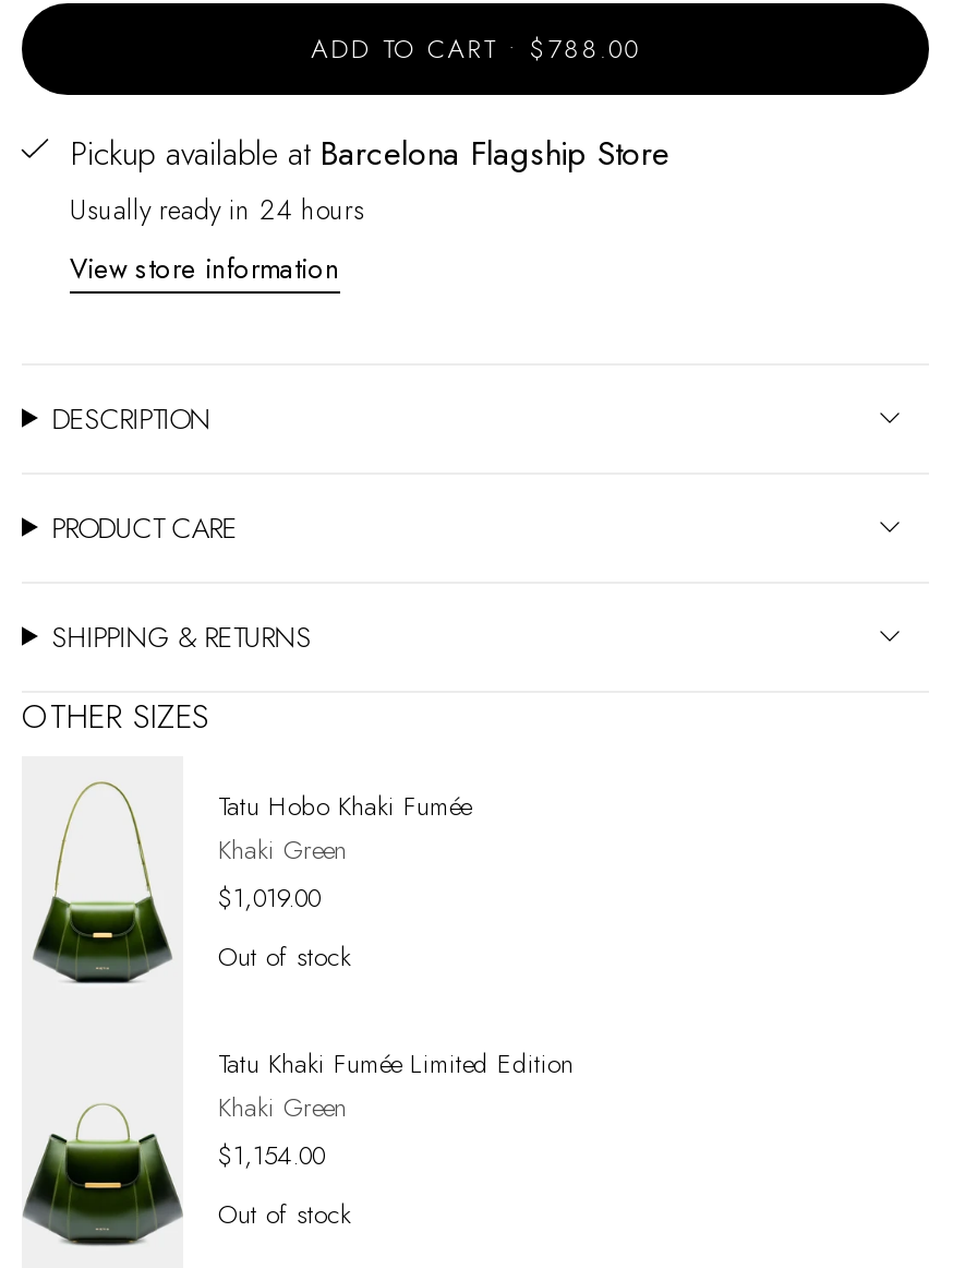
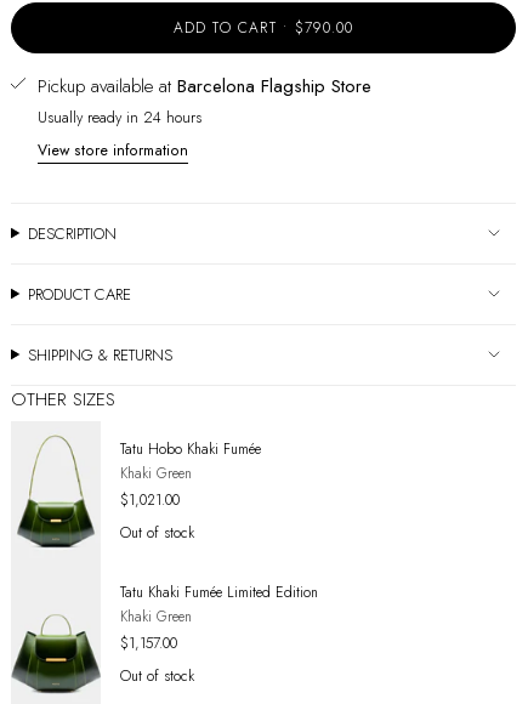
- ADD TO CART $788.00
+ ADD TO CART $790.00

- $1,019.00
+ $1,021.00

- $1,154.00
+ $1,157.00
